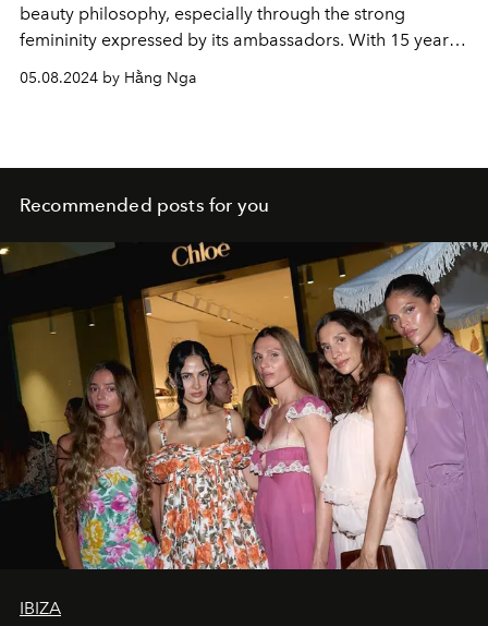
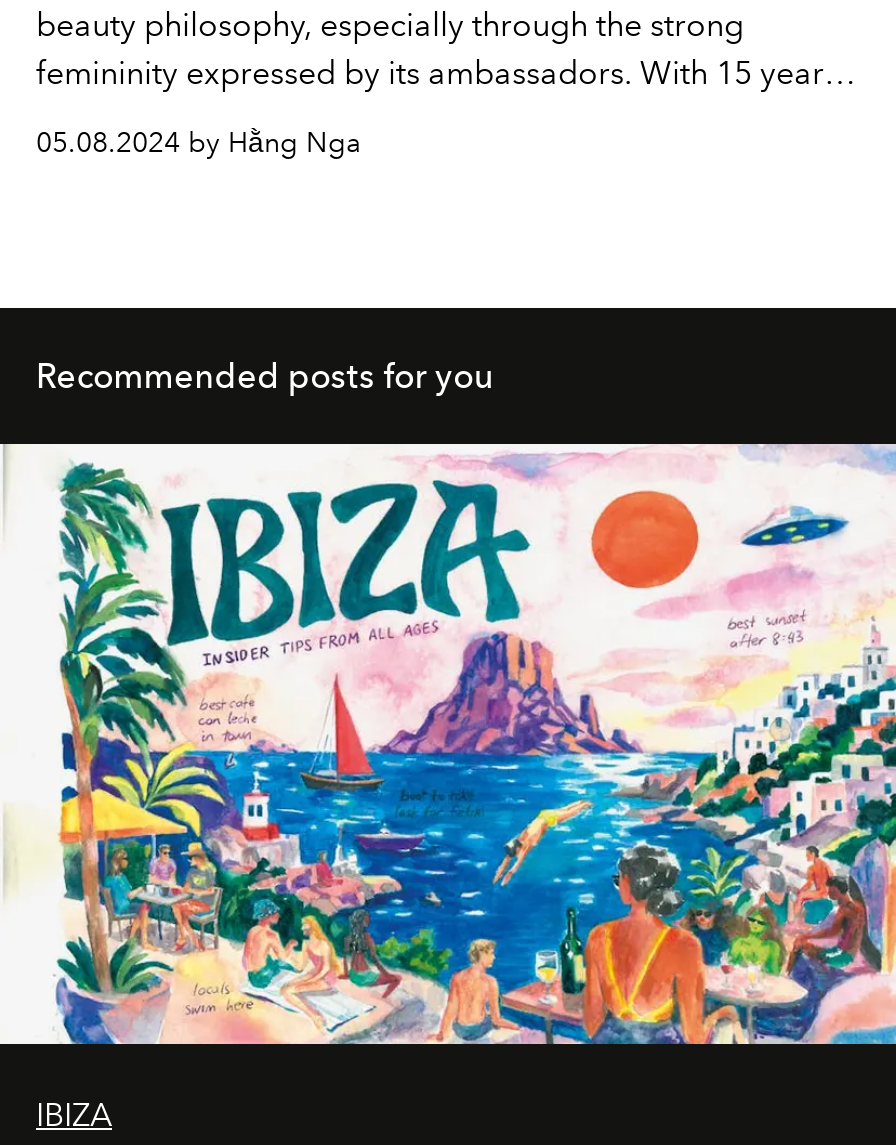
- [image]
+ [image]
